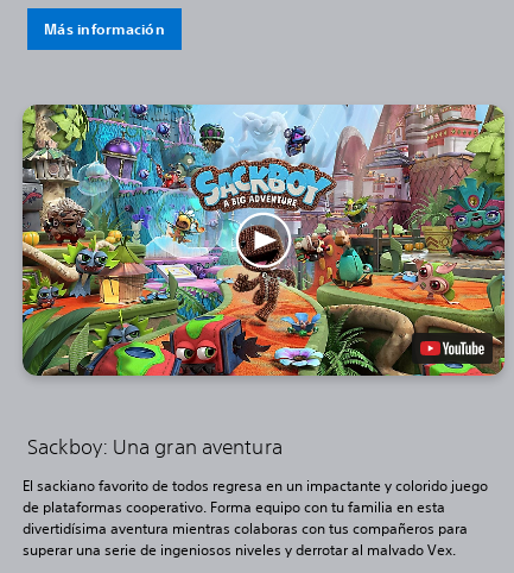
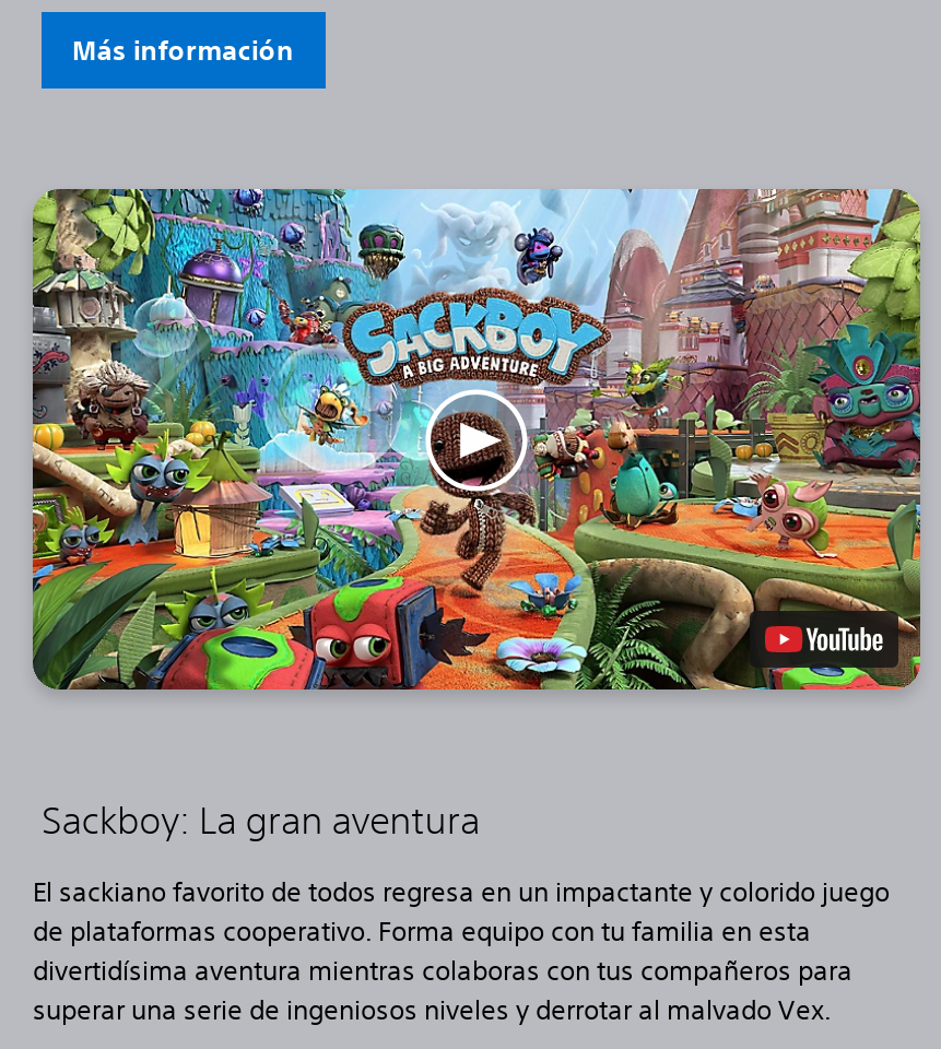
- Sackboy: Una gran aventura
+ Sackboy: La gran aventura
